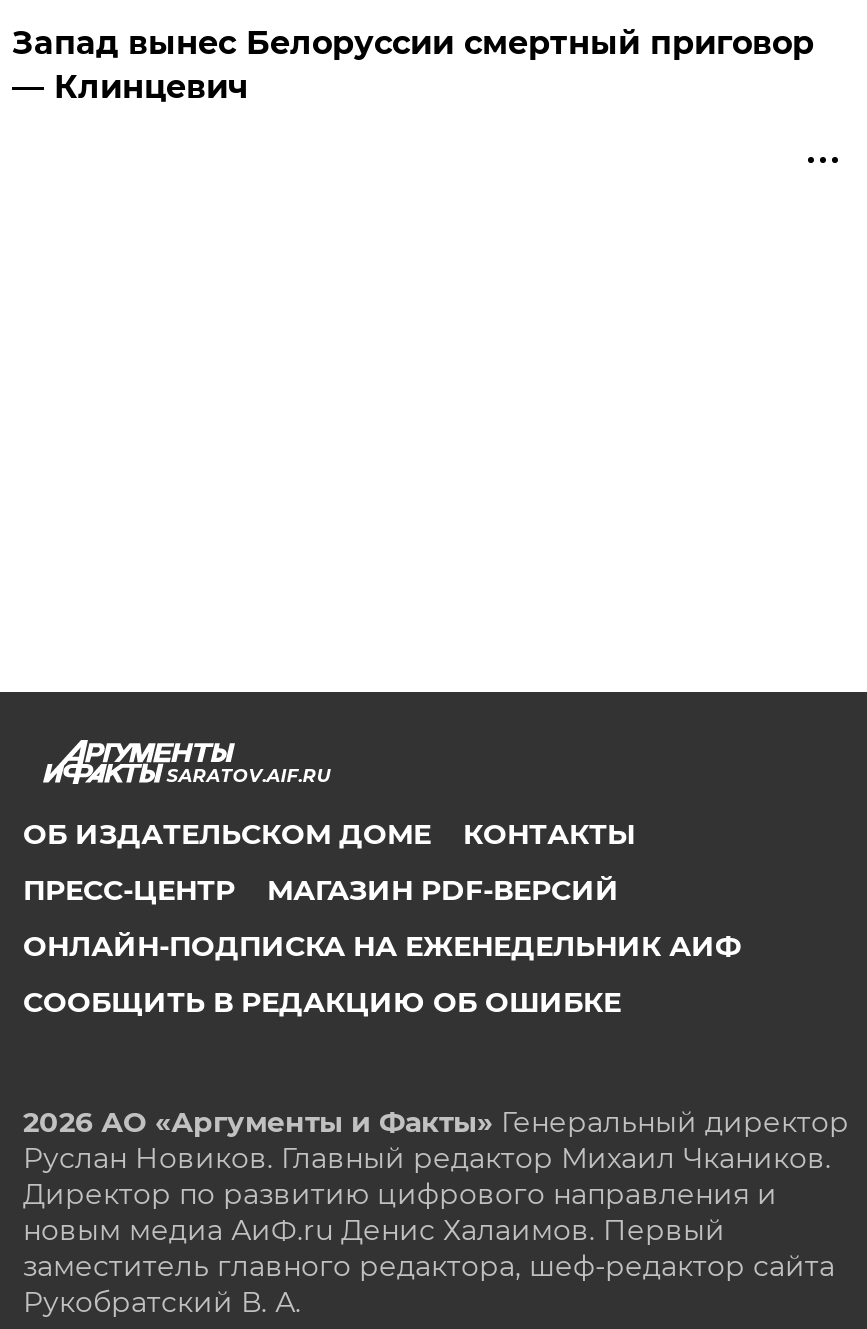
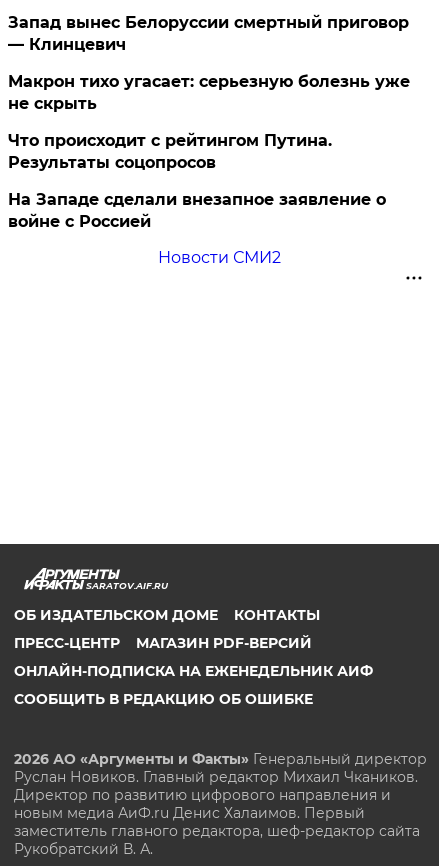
+ Макрон тихо угасает: серьезную болезнь уже
+ не скрыть
+ Что происходит с рейтингом Путина.
+ Результаты соцопросов
+ На Западе сделали внезапное заявление о
+ войне с Россией
+ Новости СМИ2
